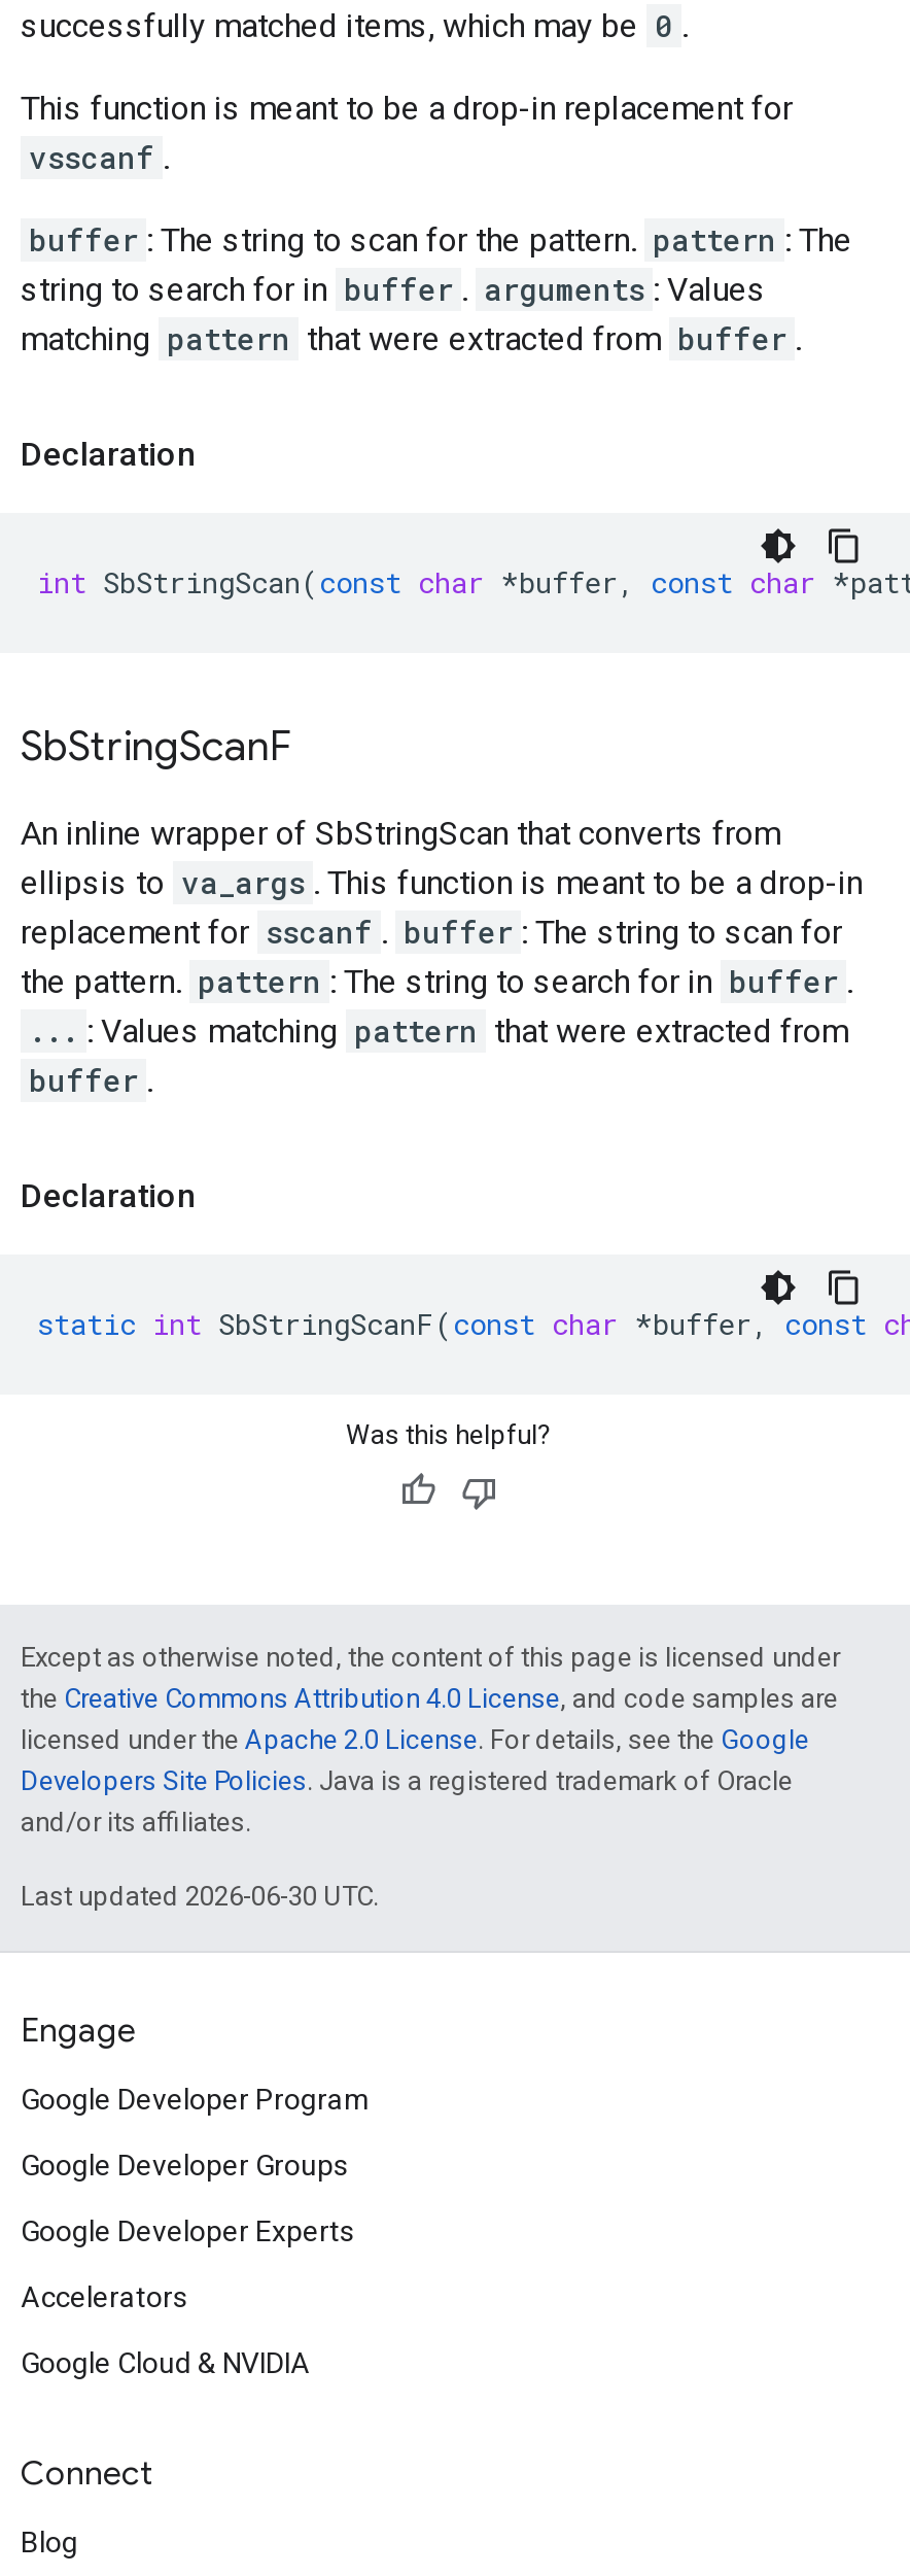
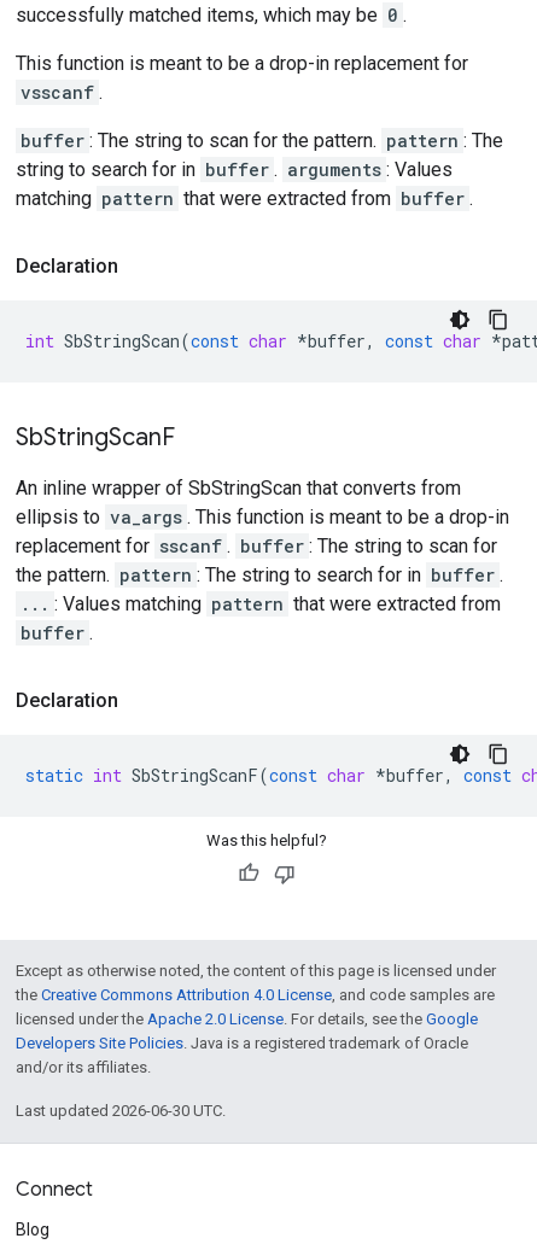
- Engage
- Google Developer Program
- Google Developer Groups
- Google Developer Experts
- Accelerators
- Google Cloud & NVIDIA
